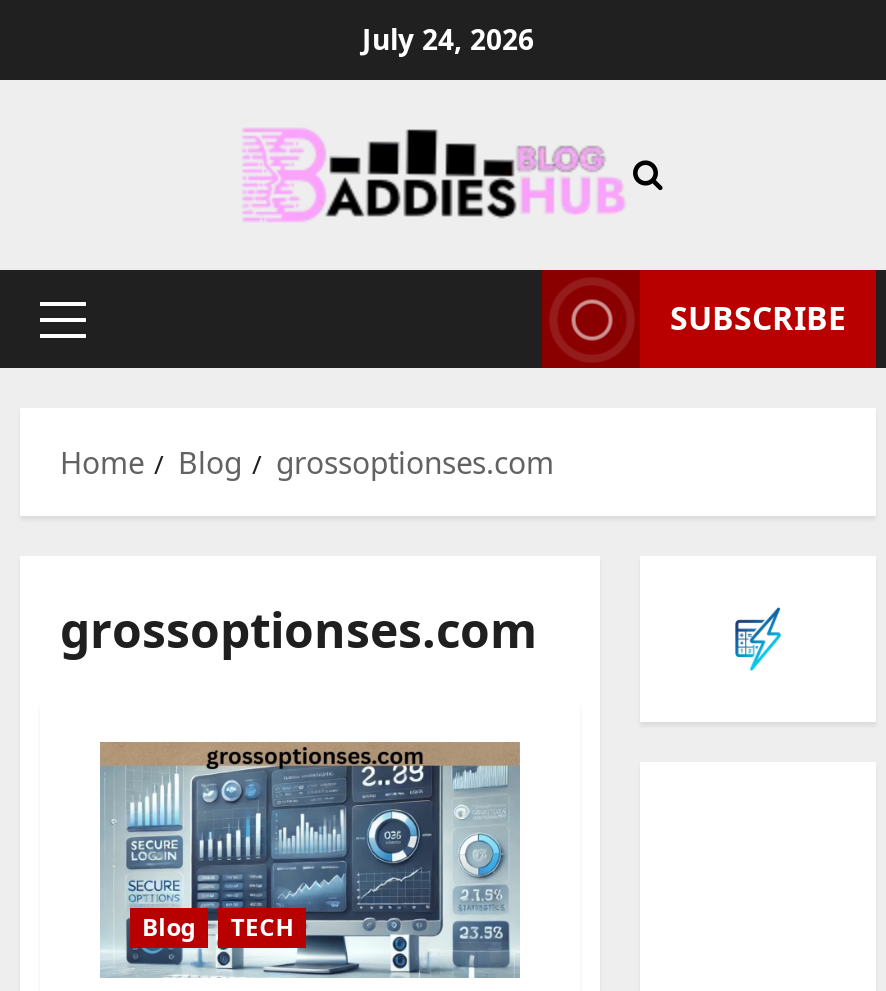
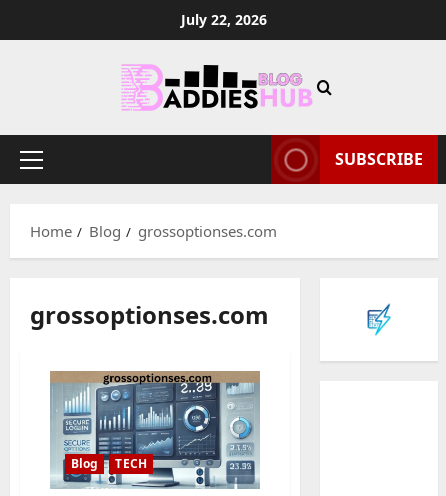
- July 24, 2026
+ July 22, 2026
